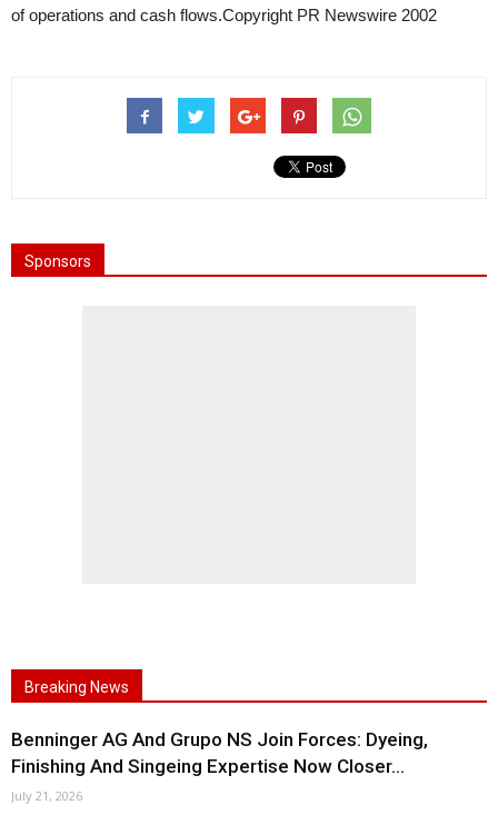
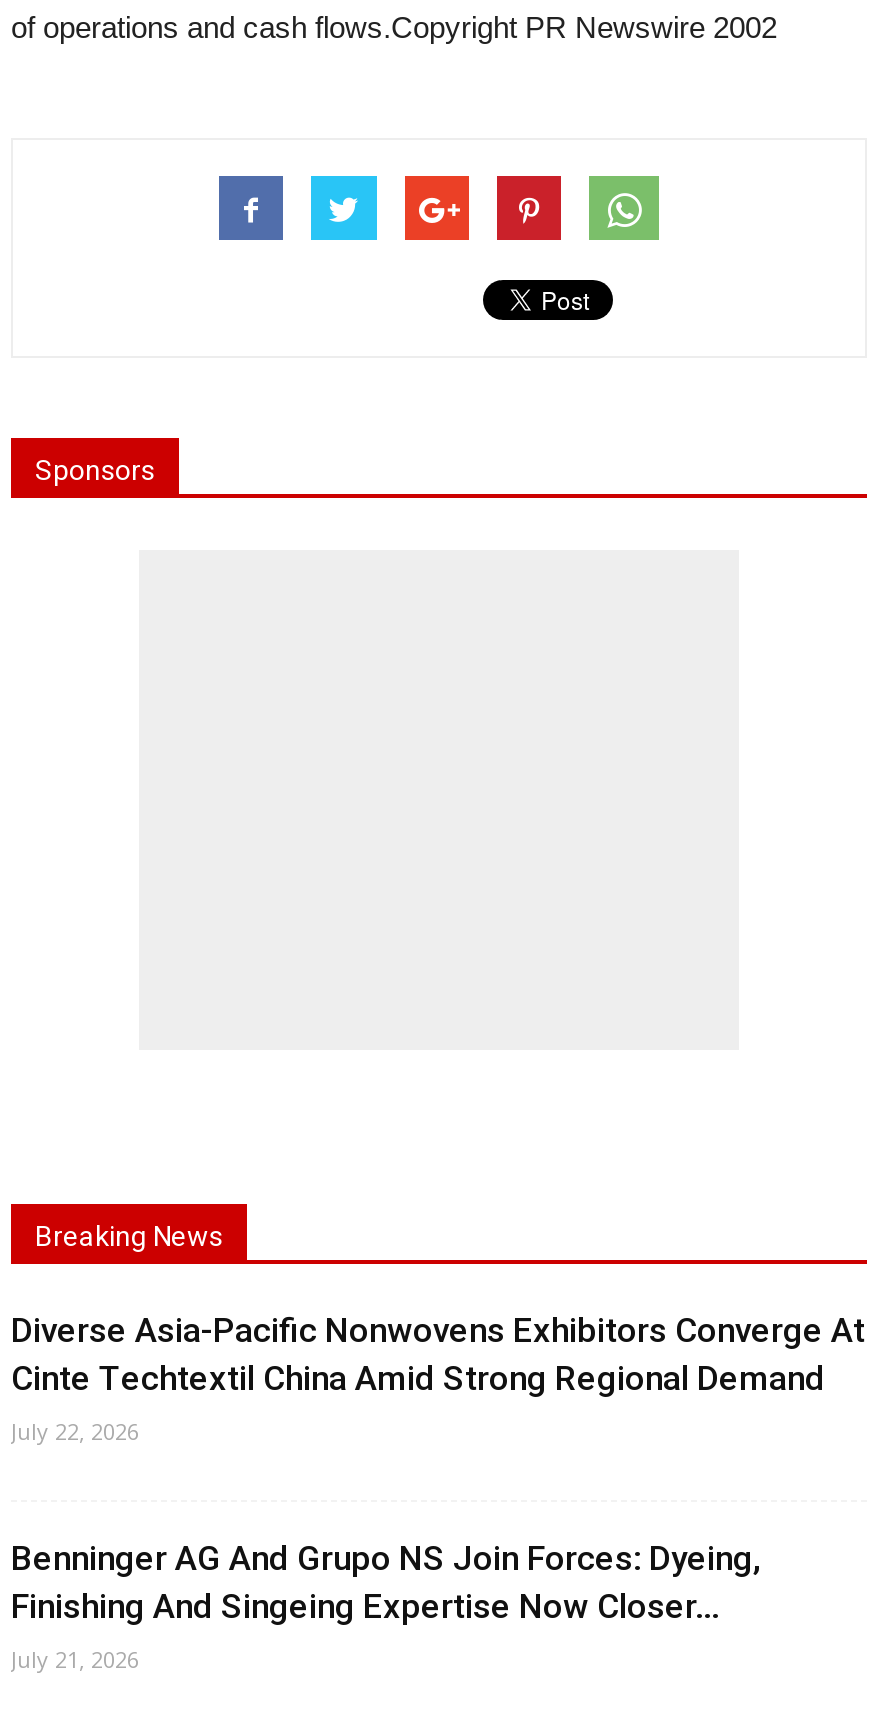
+ Diverse Asia-Pacific Nonwovens Exhibitors Converge At
+ Cinte Techtextil China Amid Strong Regional Demand
+ July 22, 2026
